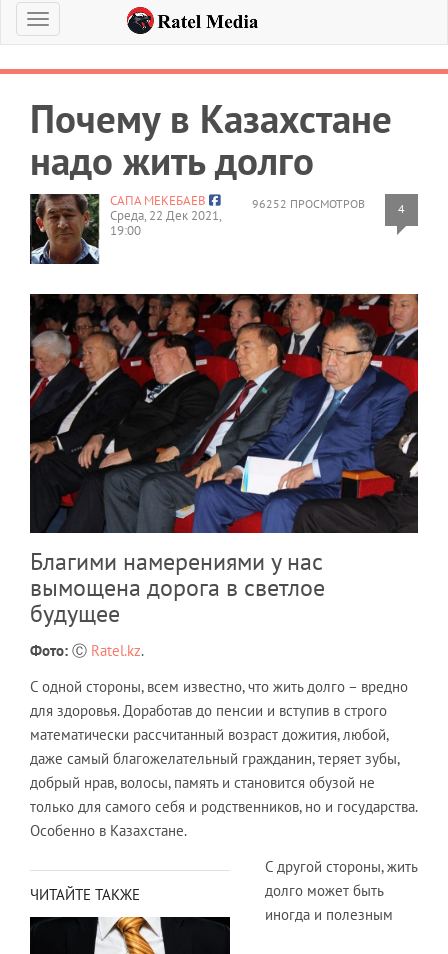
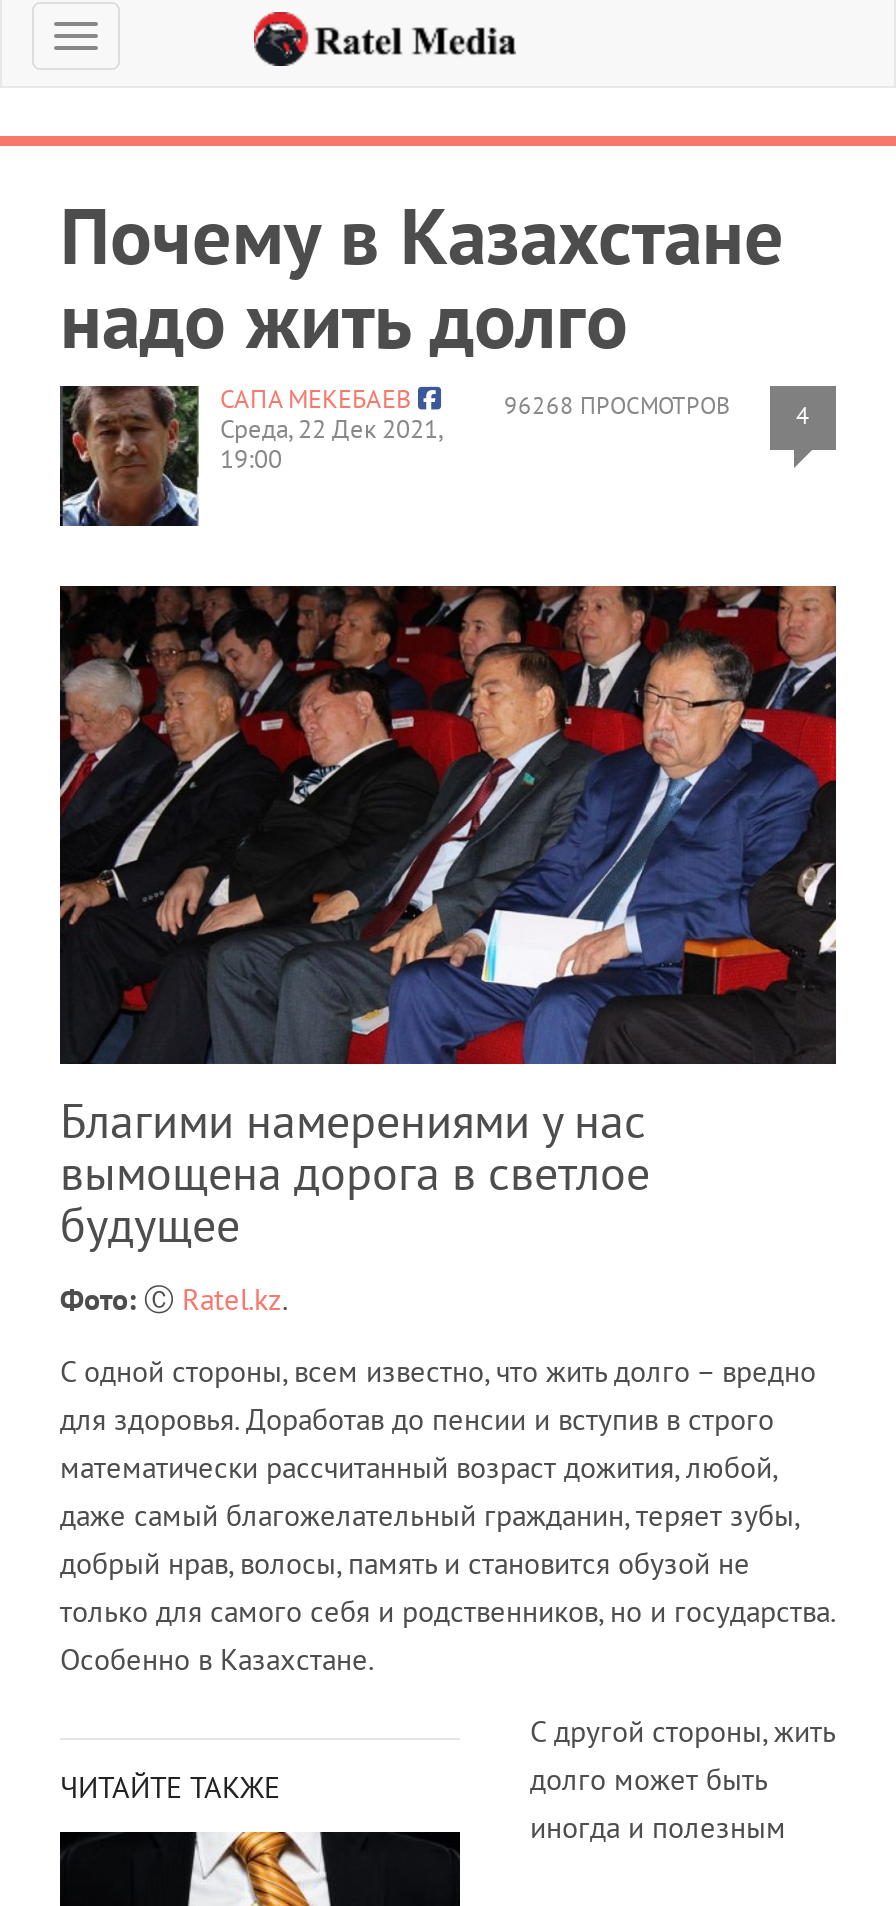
- 96252 ПРОСМОТРОВ
+ 96268 ПРОСМОТРОВ
